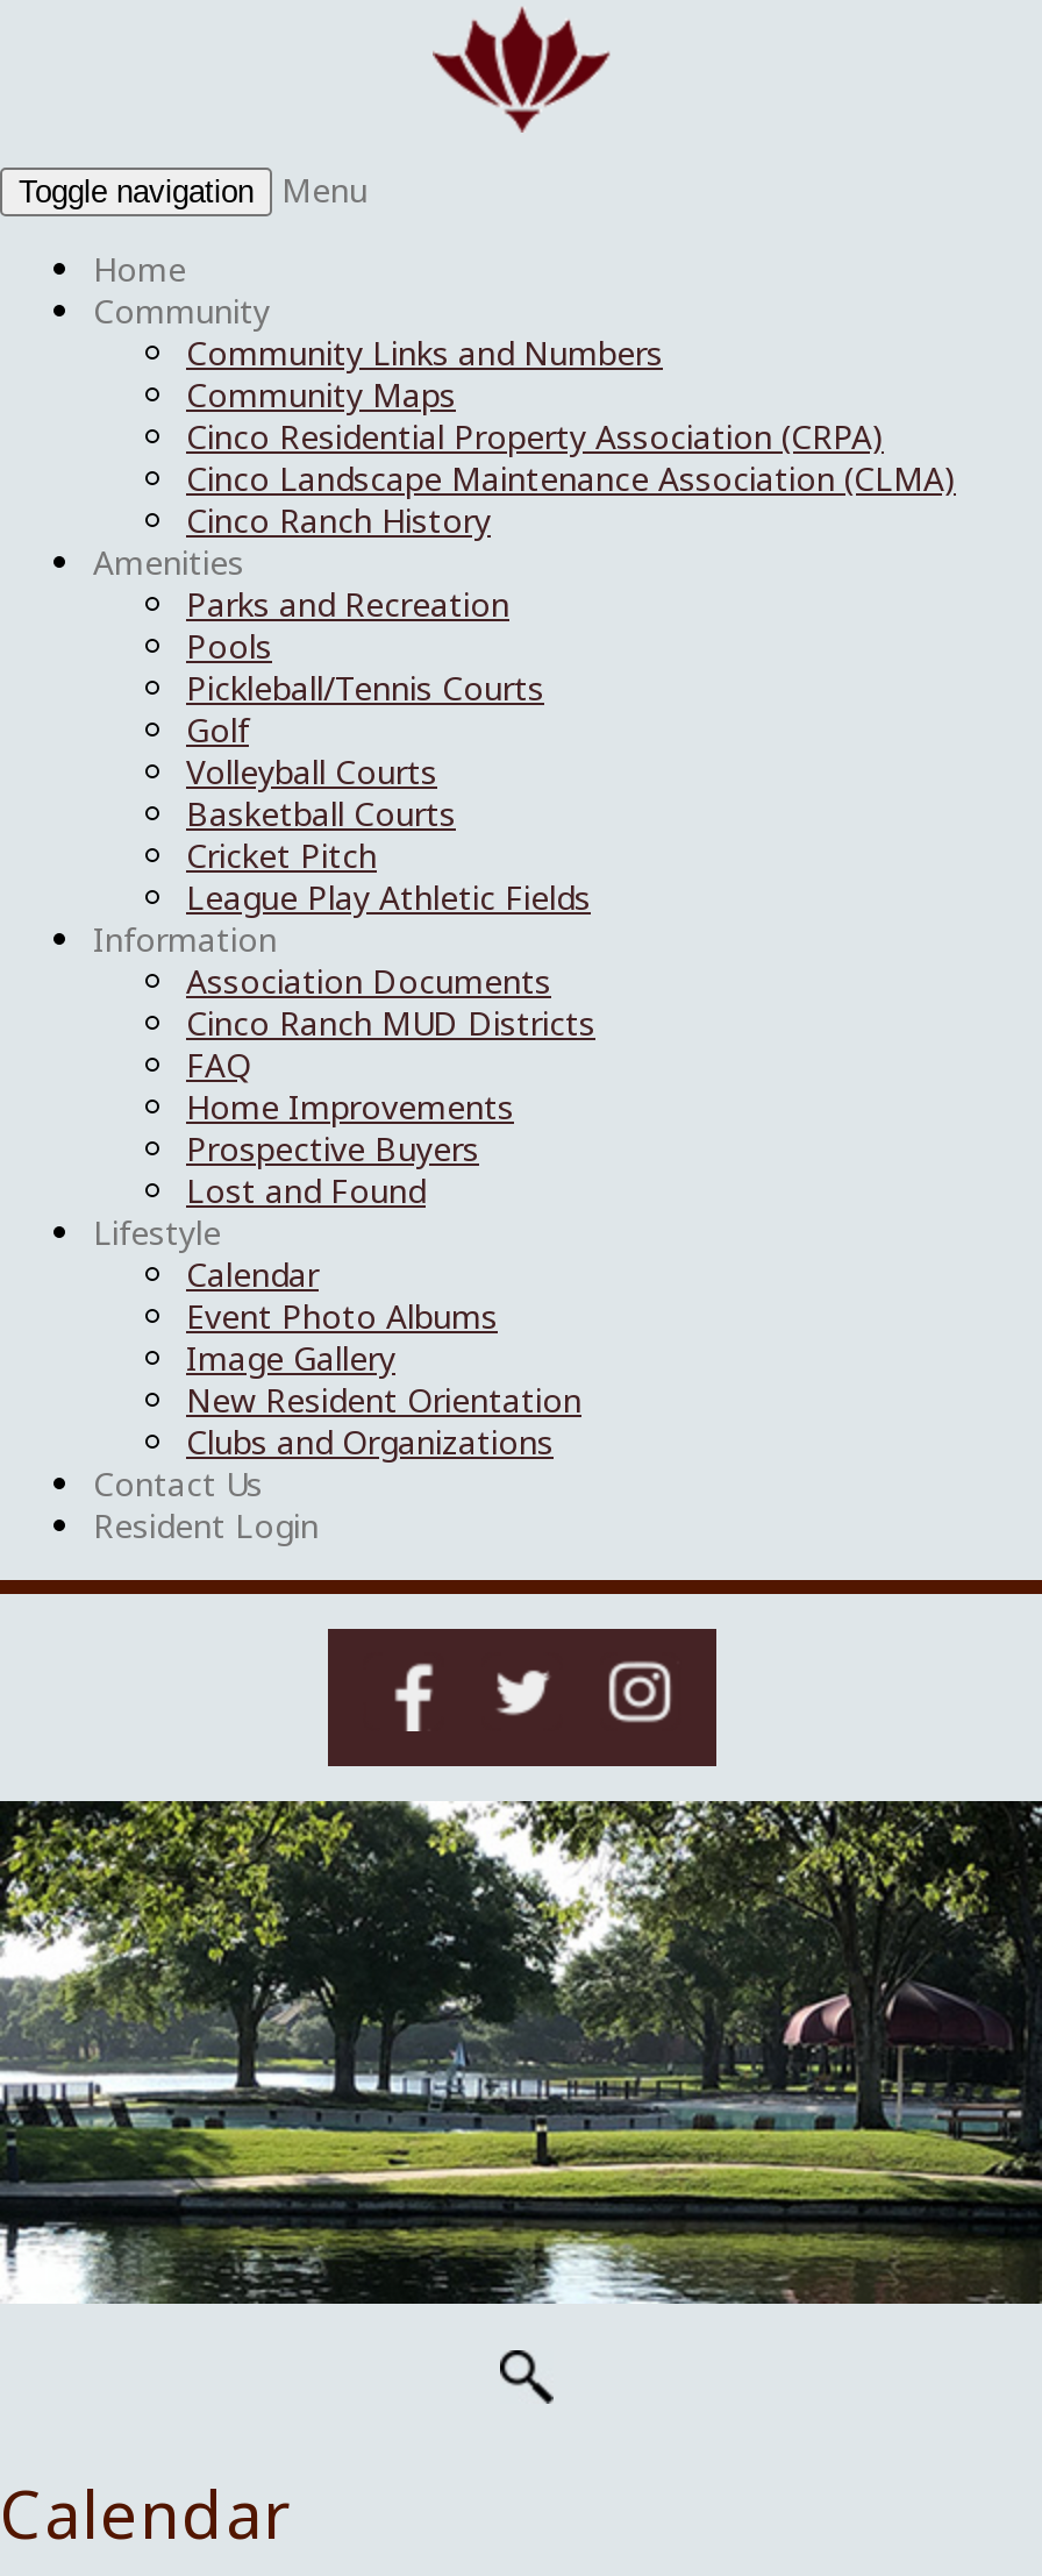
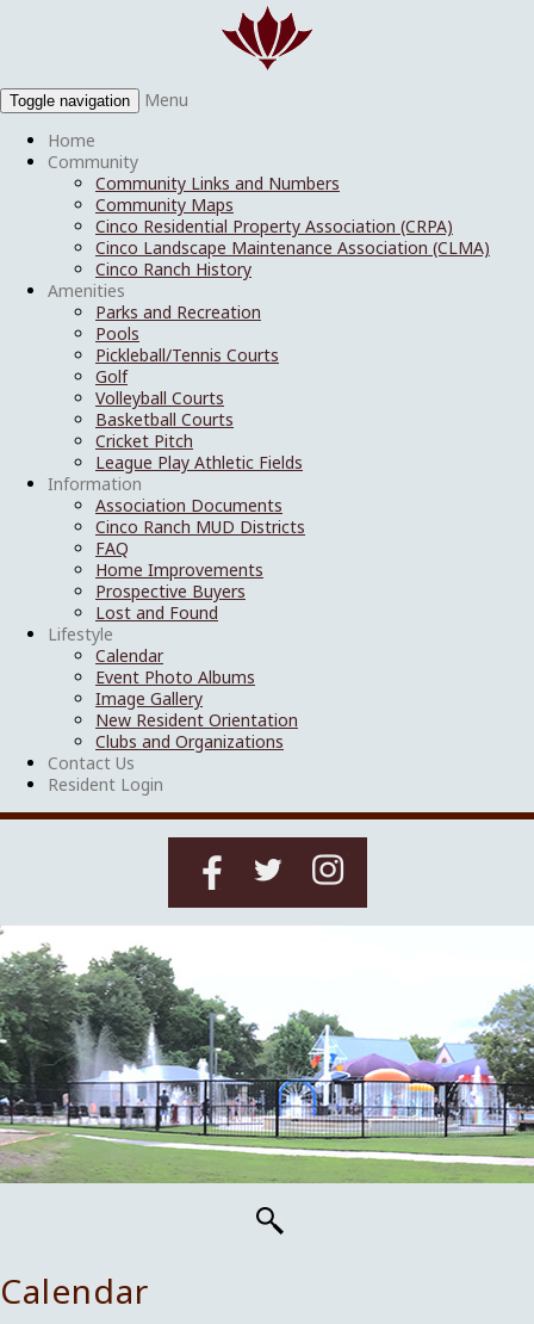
- [image]
+ [image]
